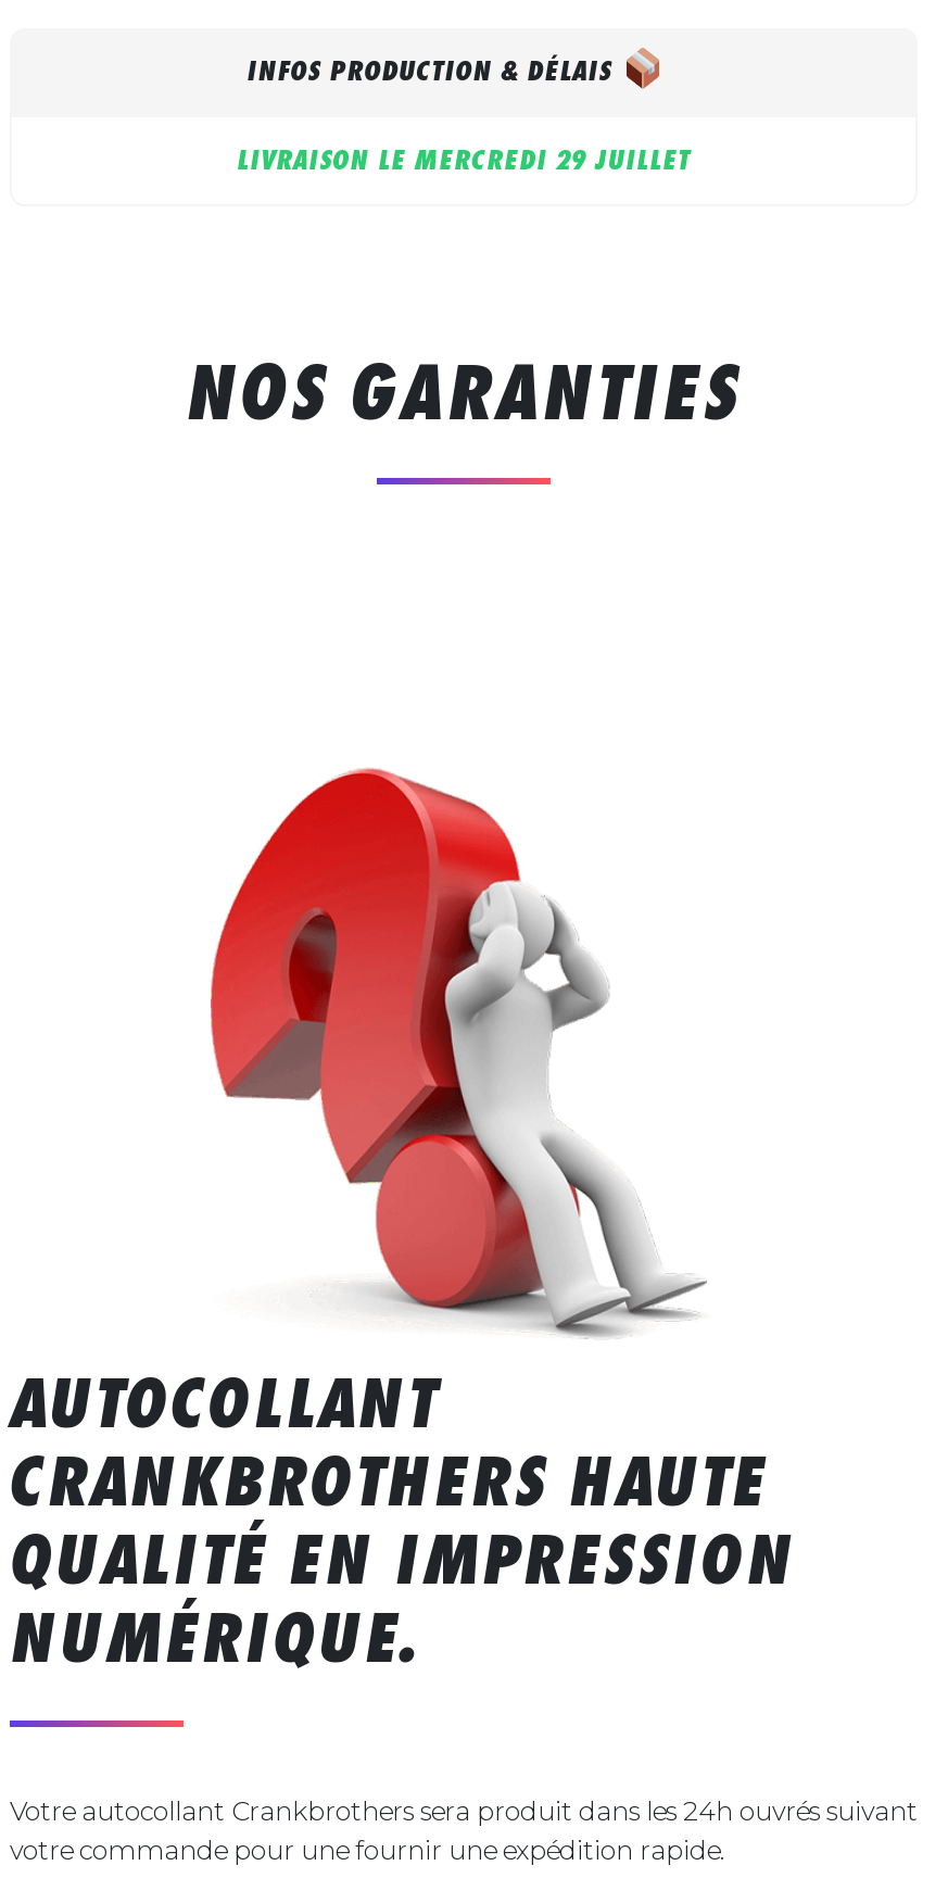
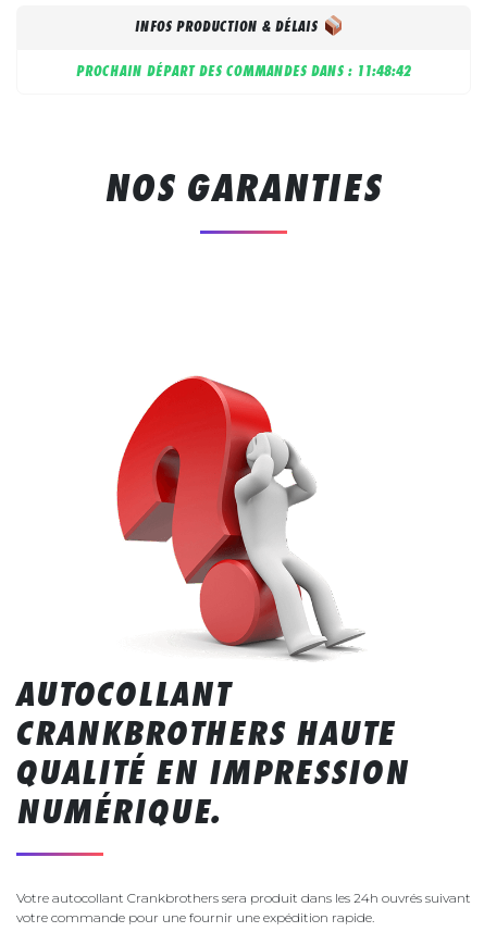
- LIVRAISON LE MERCREDI 29 JUILLET
+ PROCHAIN DÉPART DES COMMANDES DANS : 11:48:42
